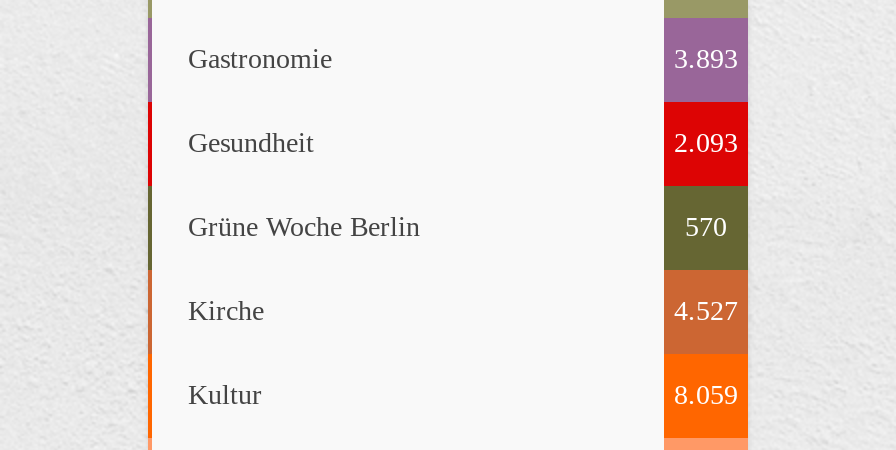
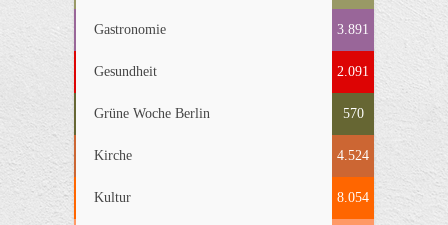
- 3.893
+ 3.891

- 2.093
+ 2.091

- 4.527
+ 4.524

- 8.059
+ 8.054
